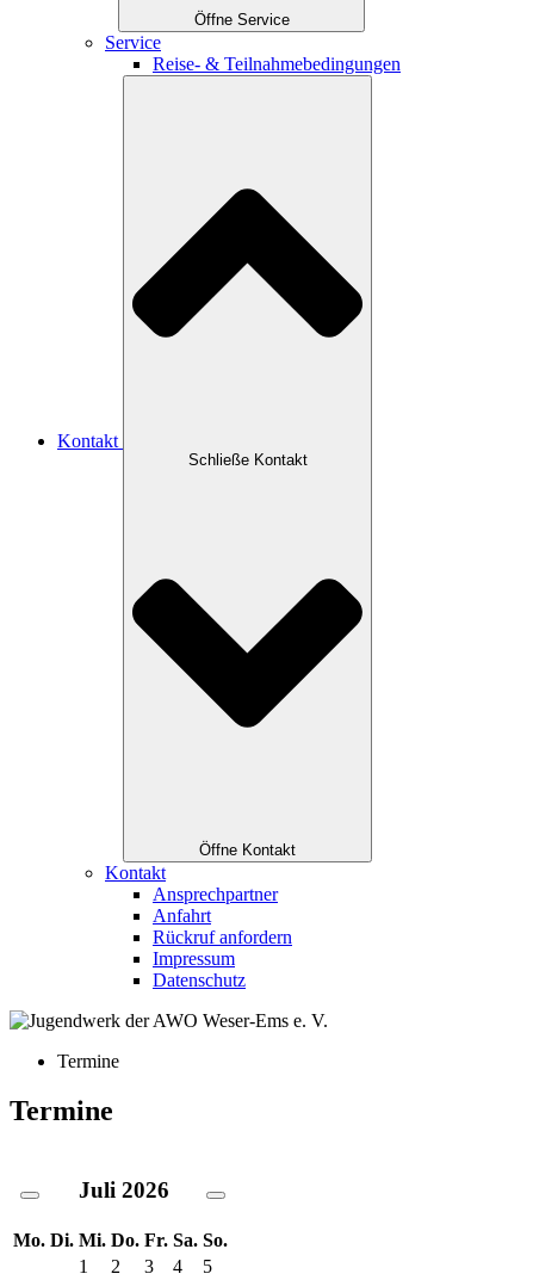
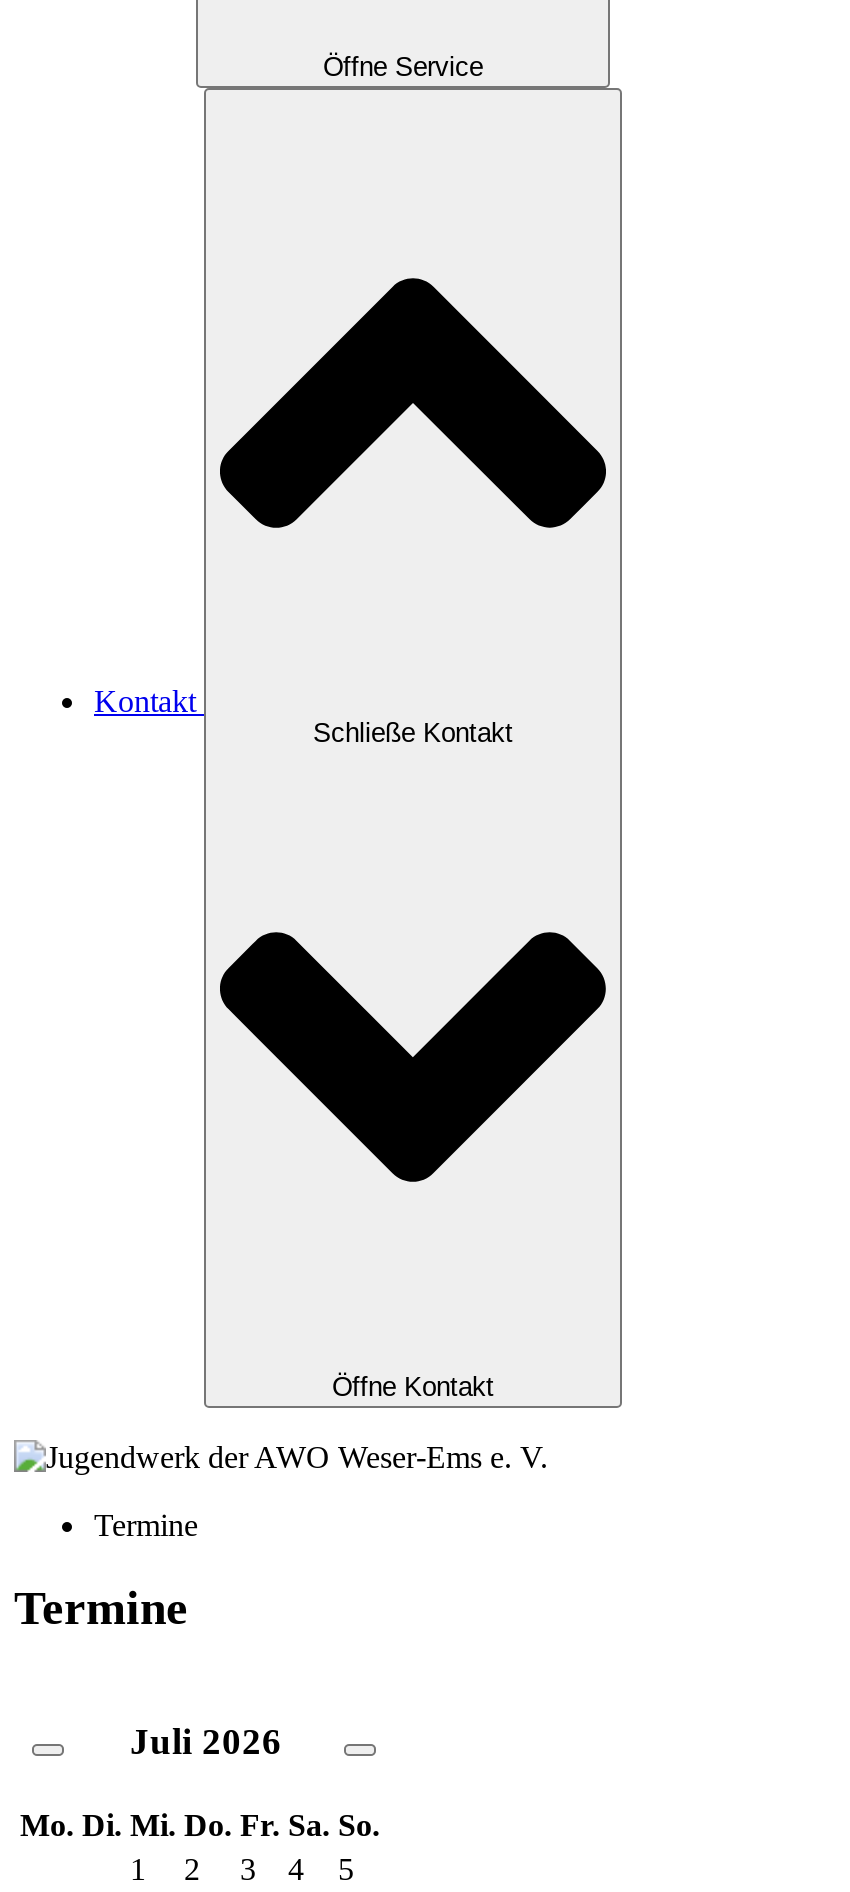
- Service
- Reise- & Teilnahmebedingungen

- Kontakt
- Ansprechpartner
- Anfahrt
- Rückruf anfordern
- Impressum
- Datenschutz
